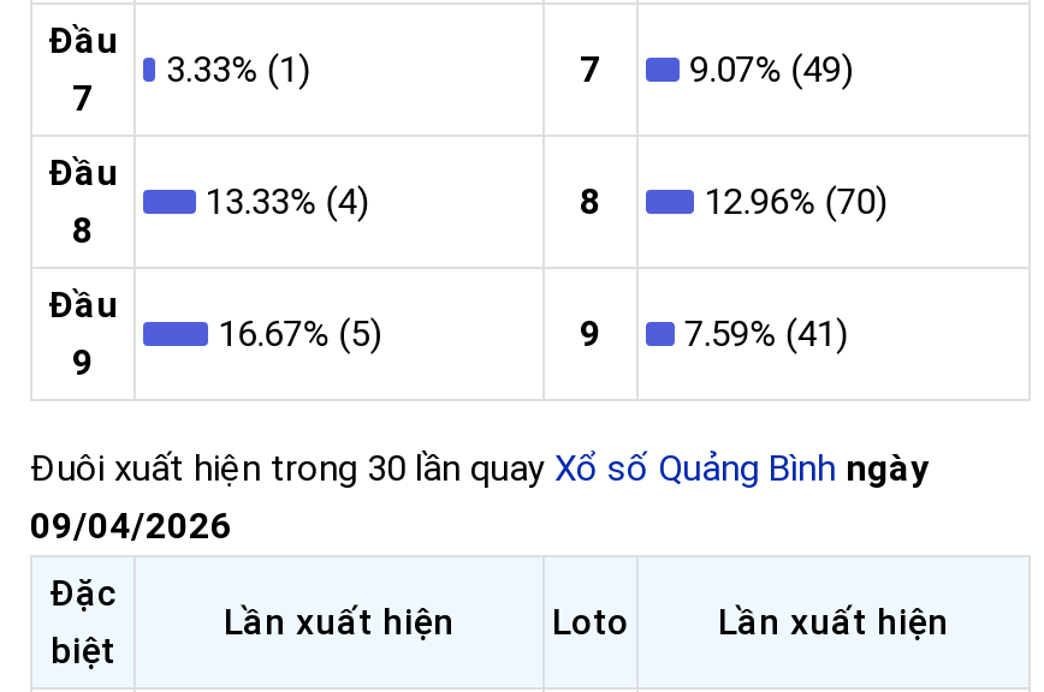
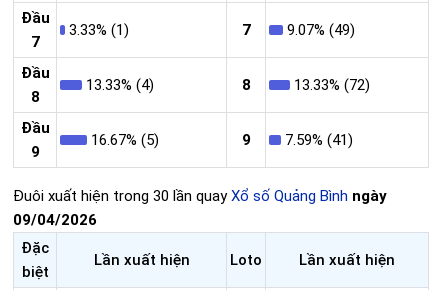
- 12.96% (70)
+ 13.33% (72)
